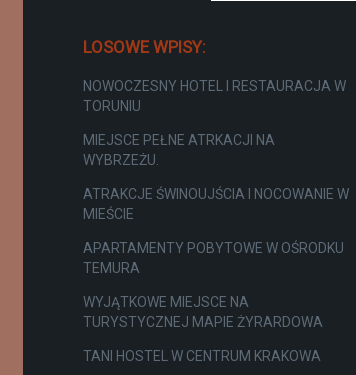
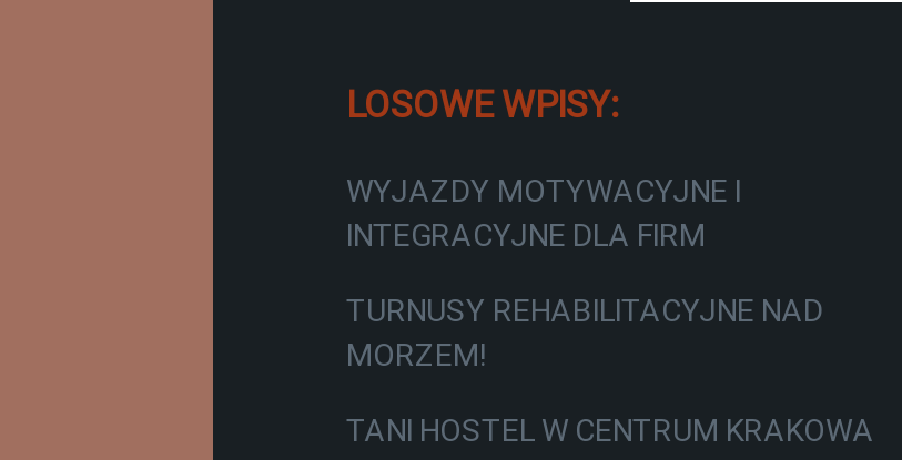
- NOWOCZESNY HOTEL I RESTAURACJA W
- TORUNIU
- MIEJSCE PEŁNE ATRKACJI NA
- WYBRZEŻU.
- ATRAKCJE ŚWINOUJŚCIA I NOCOWANIE W
- MIEŚCIE
- APARTAMENTY POBYTOWE W OŚRODKU
- TEMURA
- WYJĄTKOWE MIEJSCE NA
- TURYSTYCZNEJ MAPIE ŻYRARDOWA
+ WYJAZDY MOTYWACYJNE I
+ INTEGRACYJNE DLA FIRM
+ TURNUSY REHABILITACYJNE NAD
+ MORZEM!
